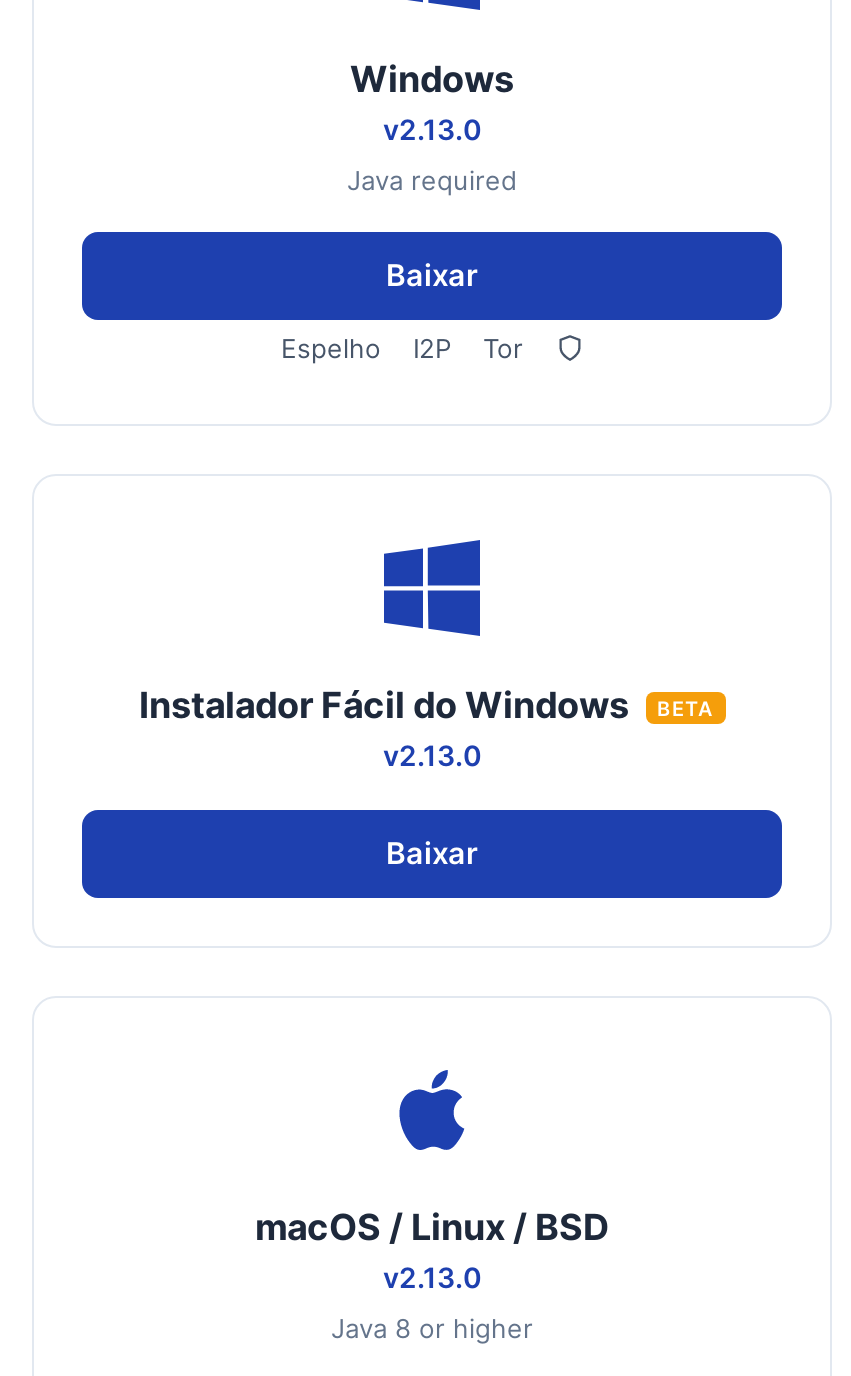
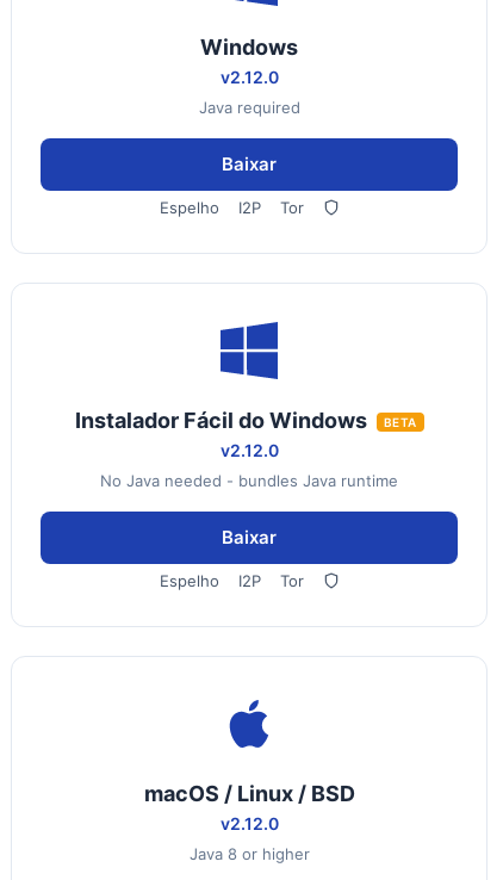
- v2.13.0
+ v2.12.0

- v2.13.0
+ v2.12.0
+ No Java needed - bundles Java runtime

+ Espelho
+ I2P
+ Tor

- v2.13.0
+ v2.12.0
